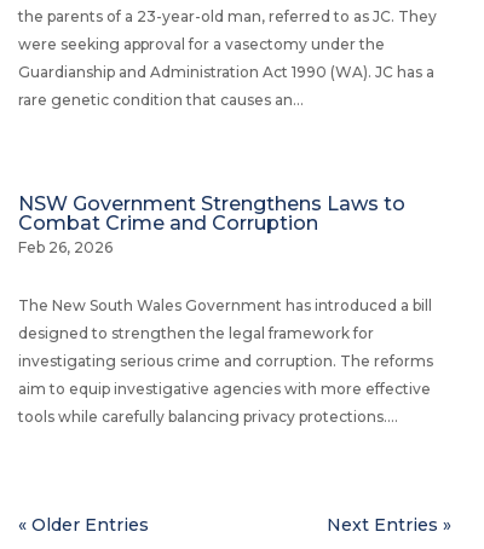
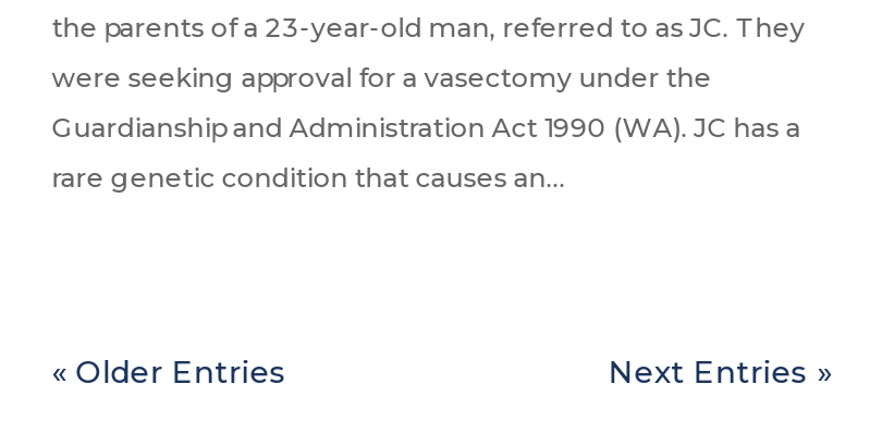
- NSW Government Strengthens Laws to
- Combat Crime and Corruption
- Feb 26, 2026
- The New South Wales Government has introduced a bill
- designed to strengthen the legal framework for
- investigating serious crime and corruption. The reforms
- aim to equip investigative agencies with more effective
- tools while carefully balancing privacy protections....
